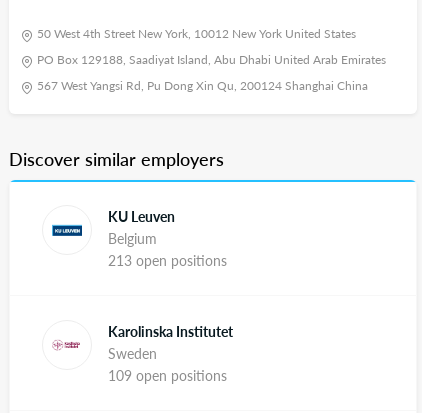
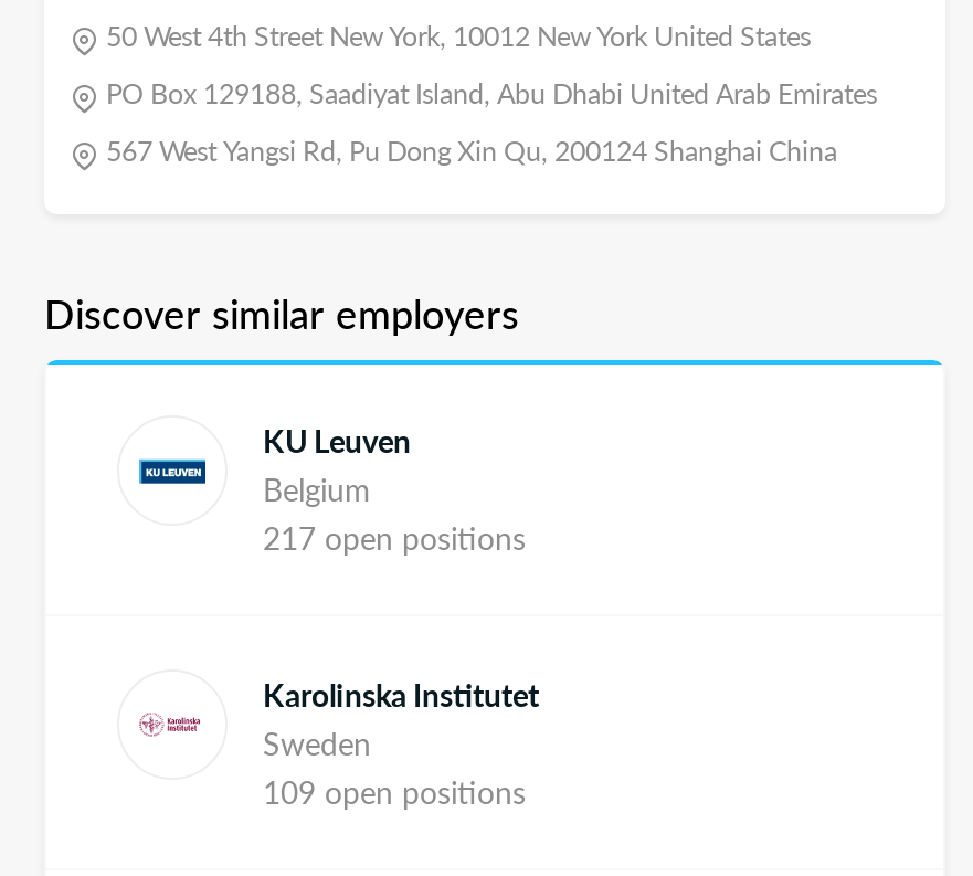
- 213 open positions
+ 217 open positions
